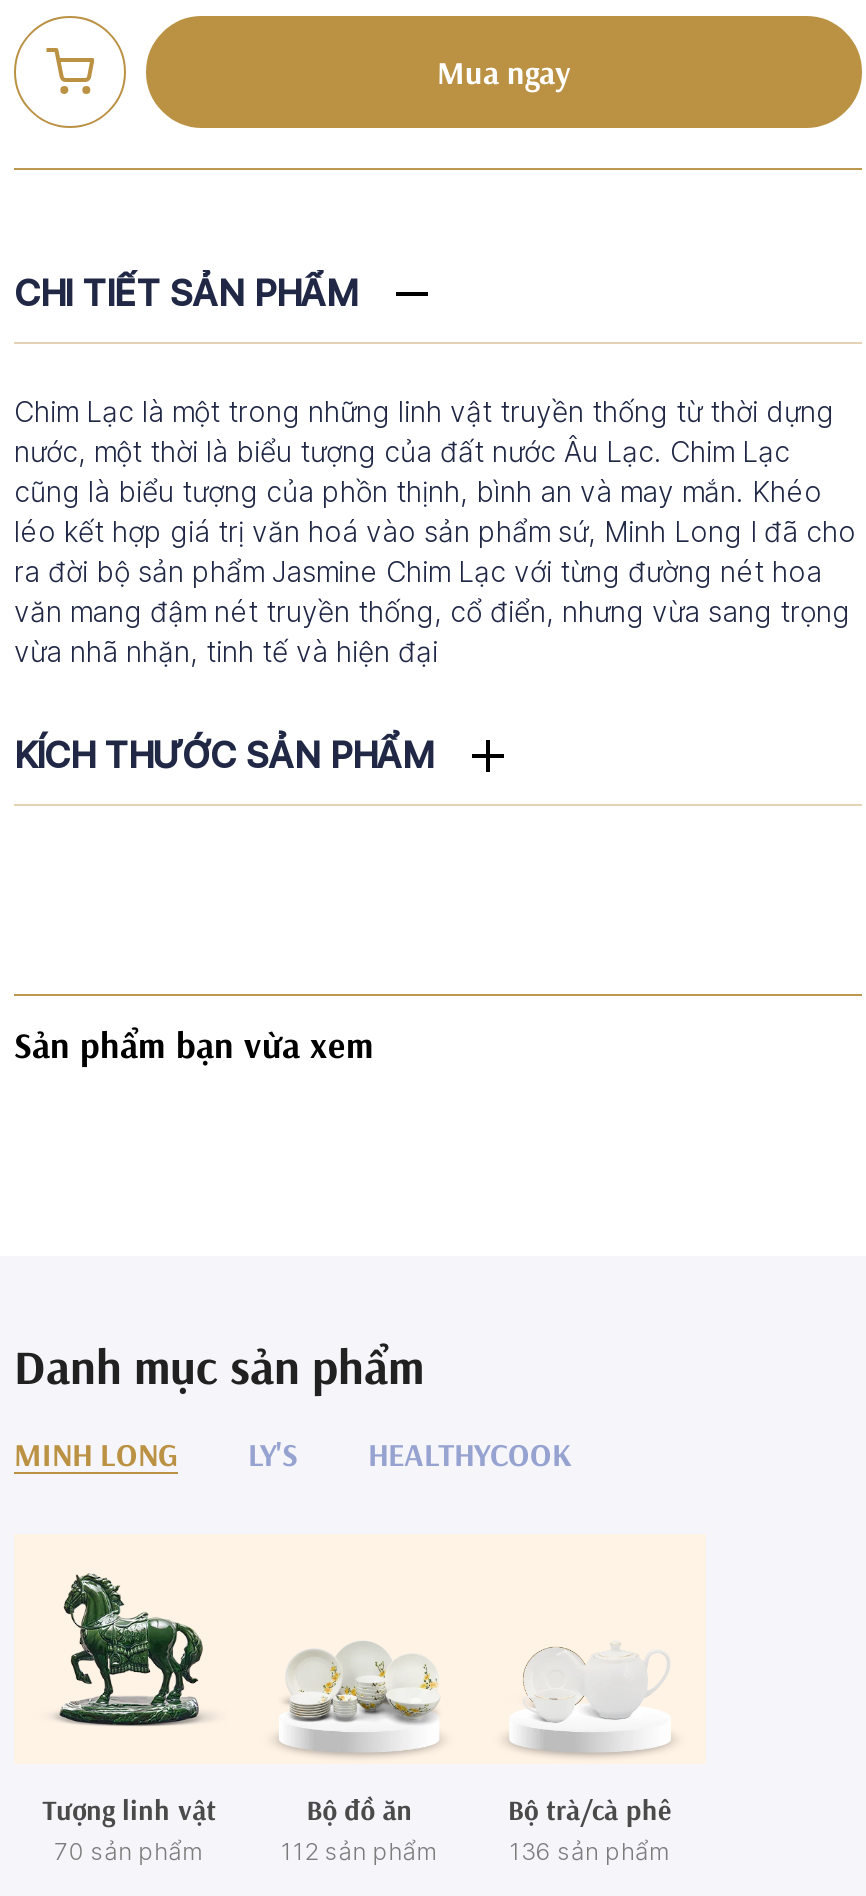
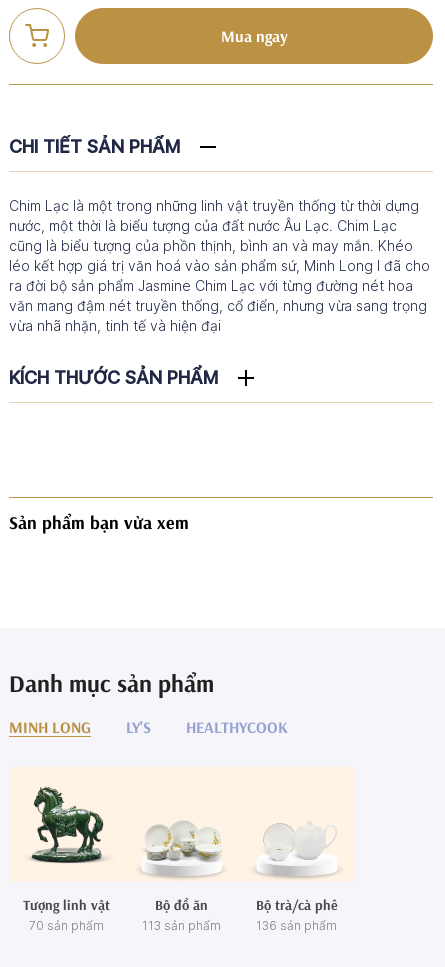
- 112 sản phẩm
+ 113 sản phẩm
